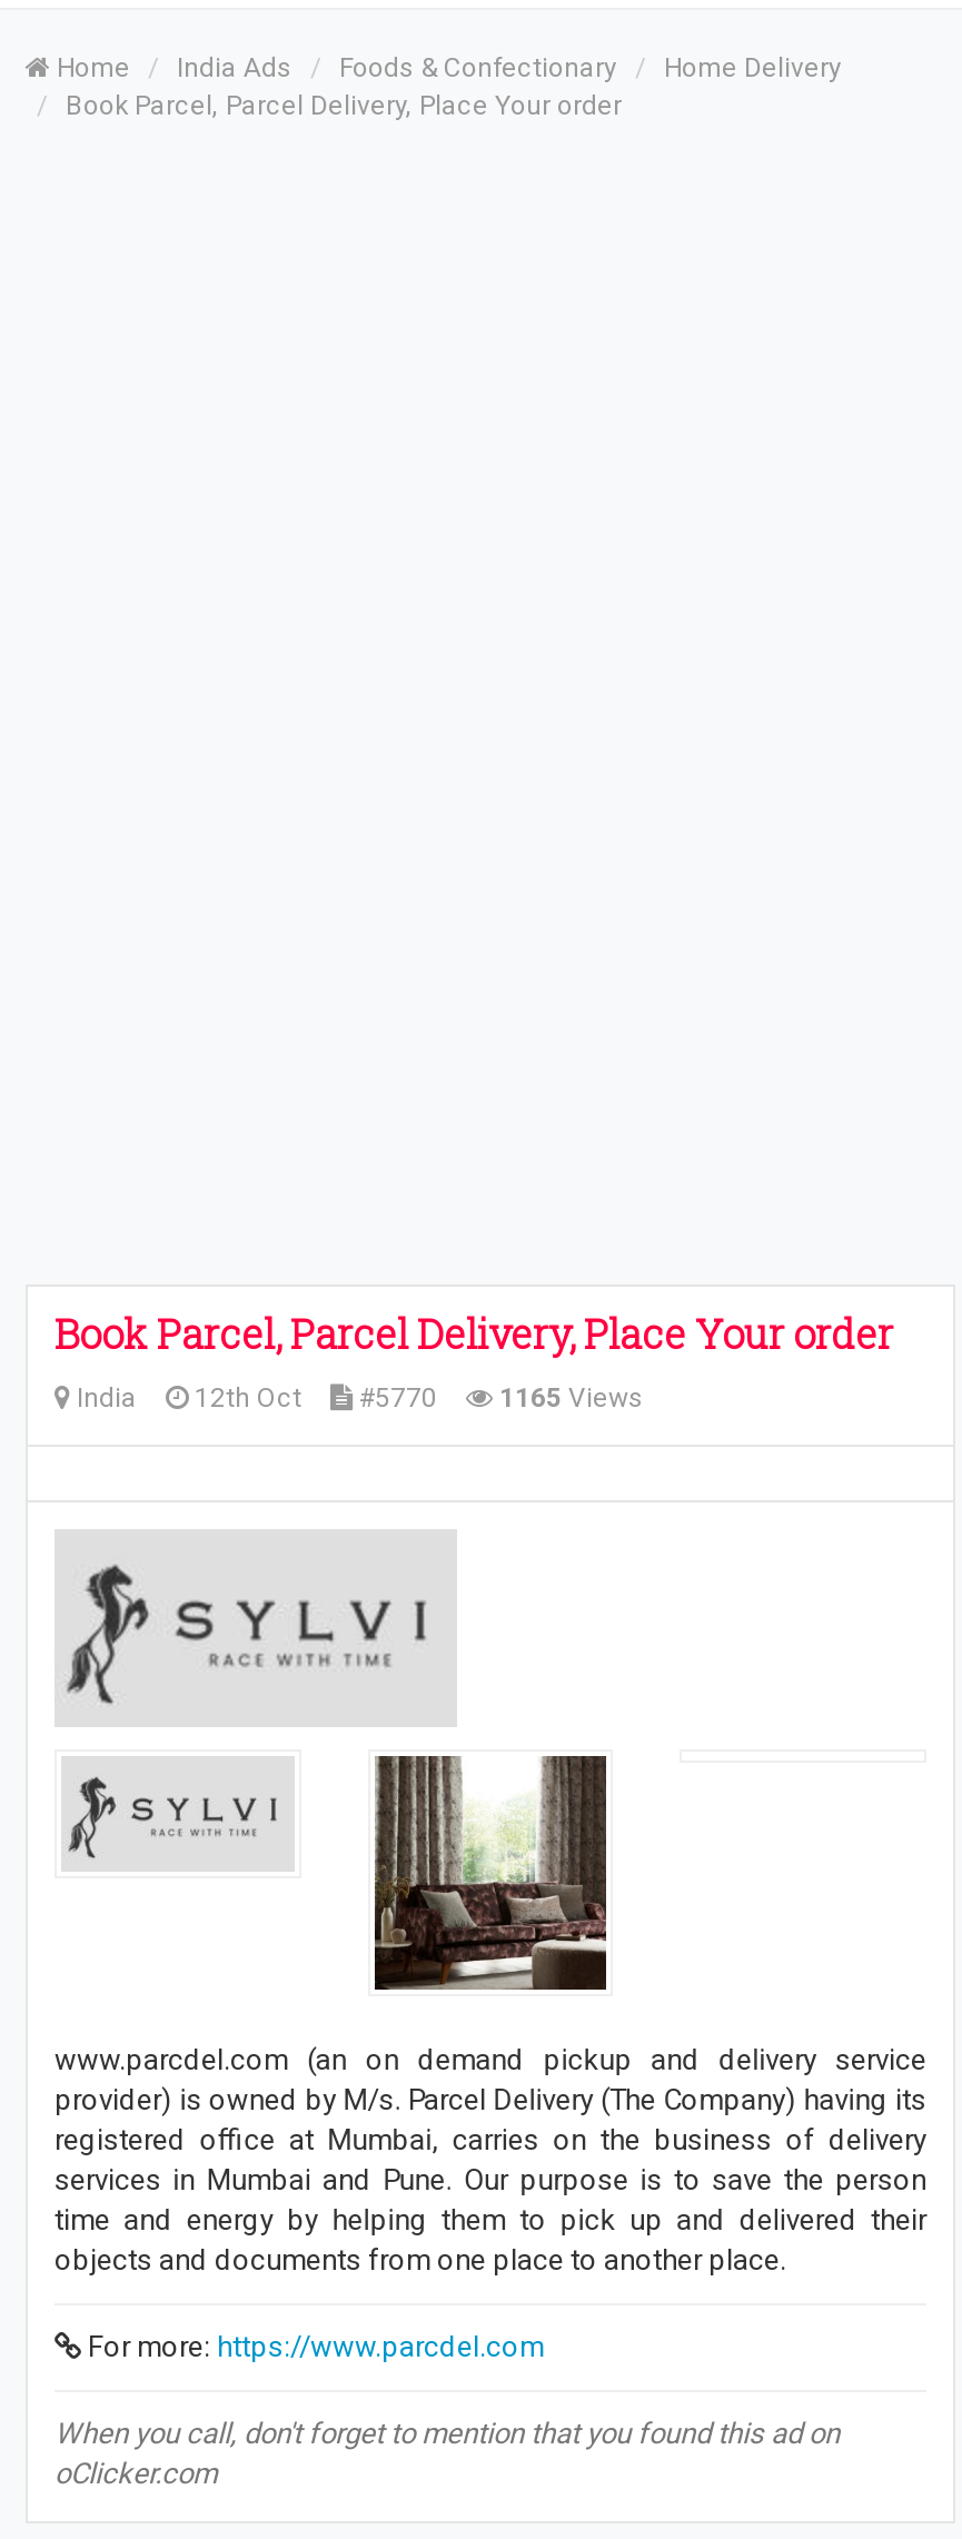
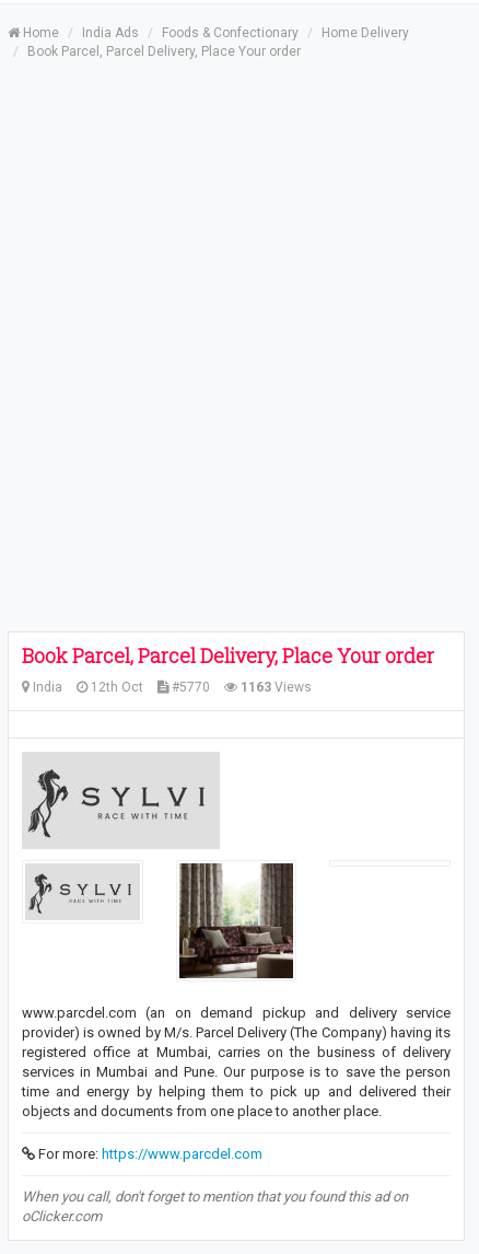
- India 12th Oct #5770 1165 Views
+ India 12th Oct #5770 1163 Views
